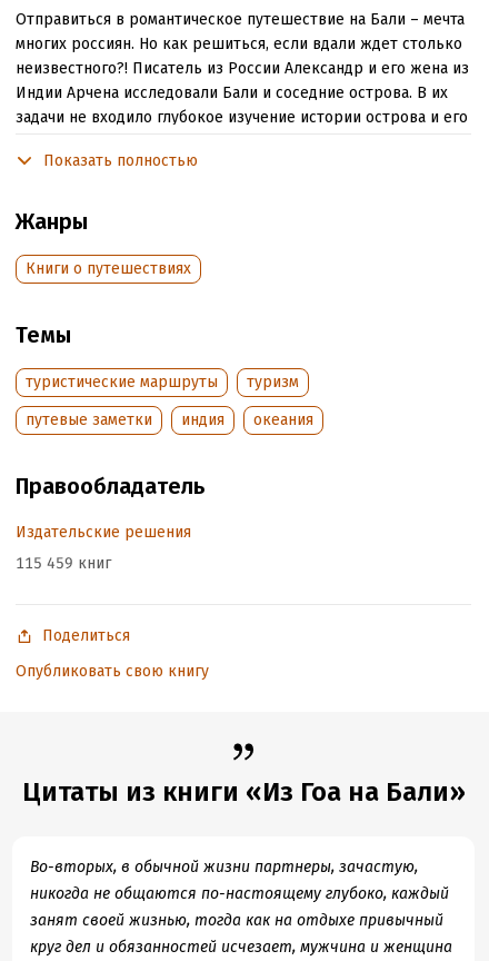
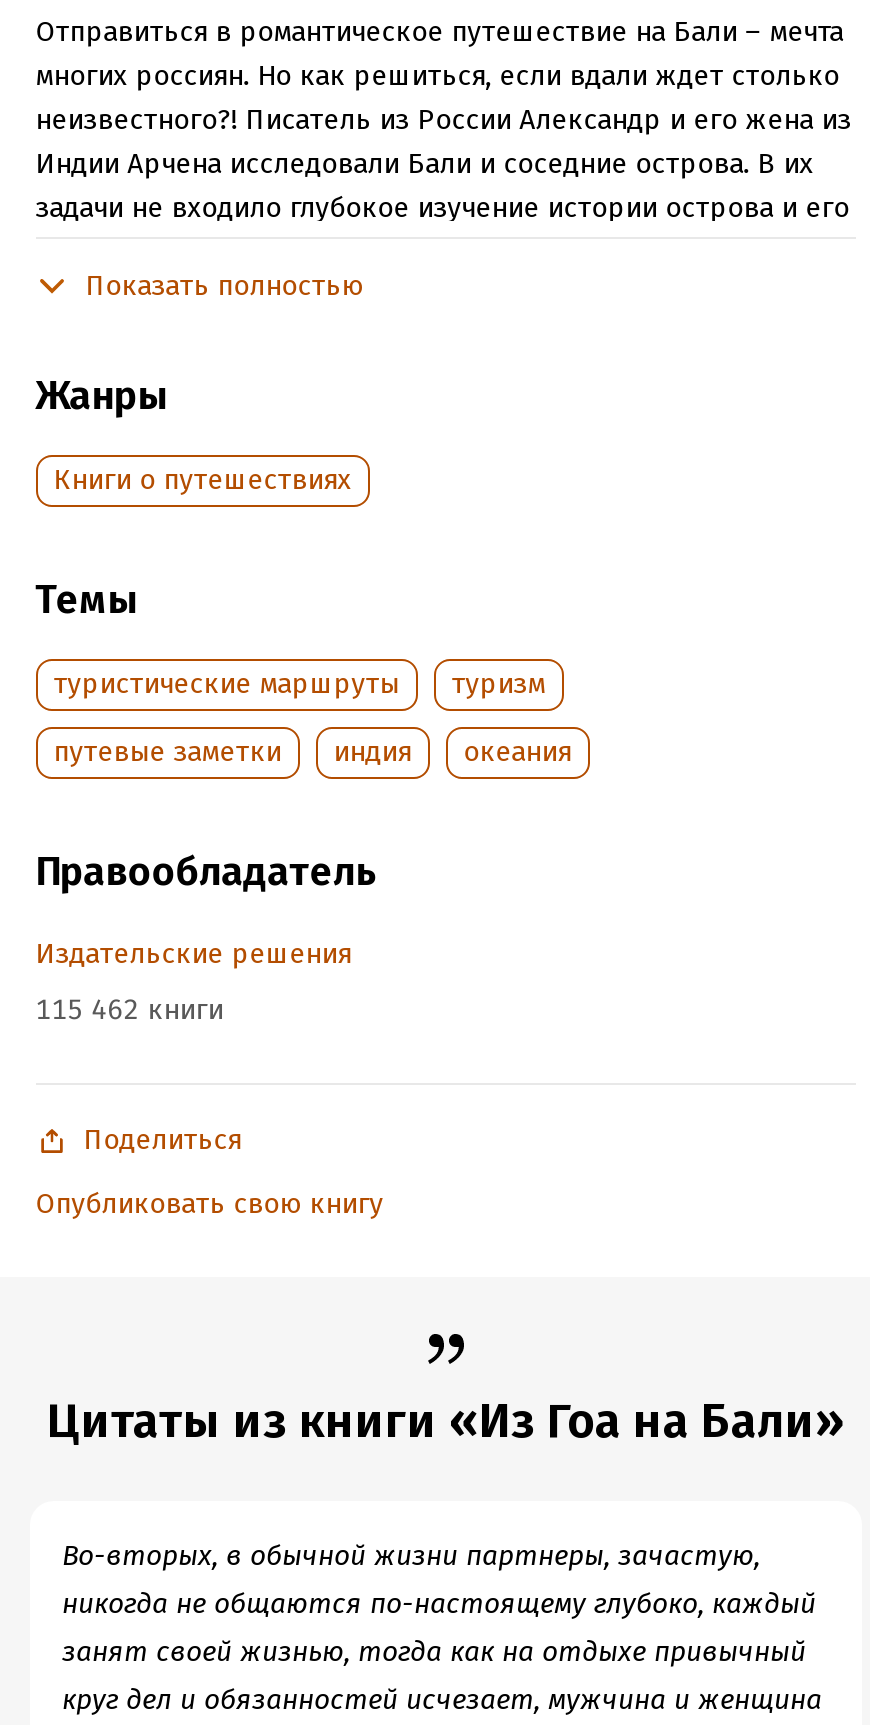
- 115 459 книг
+ 115 462 книги
